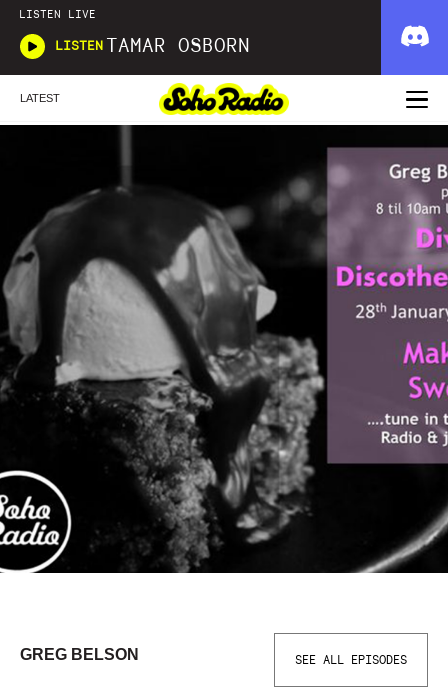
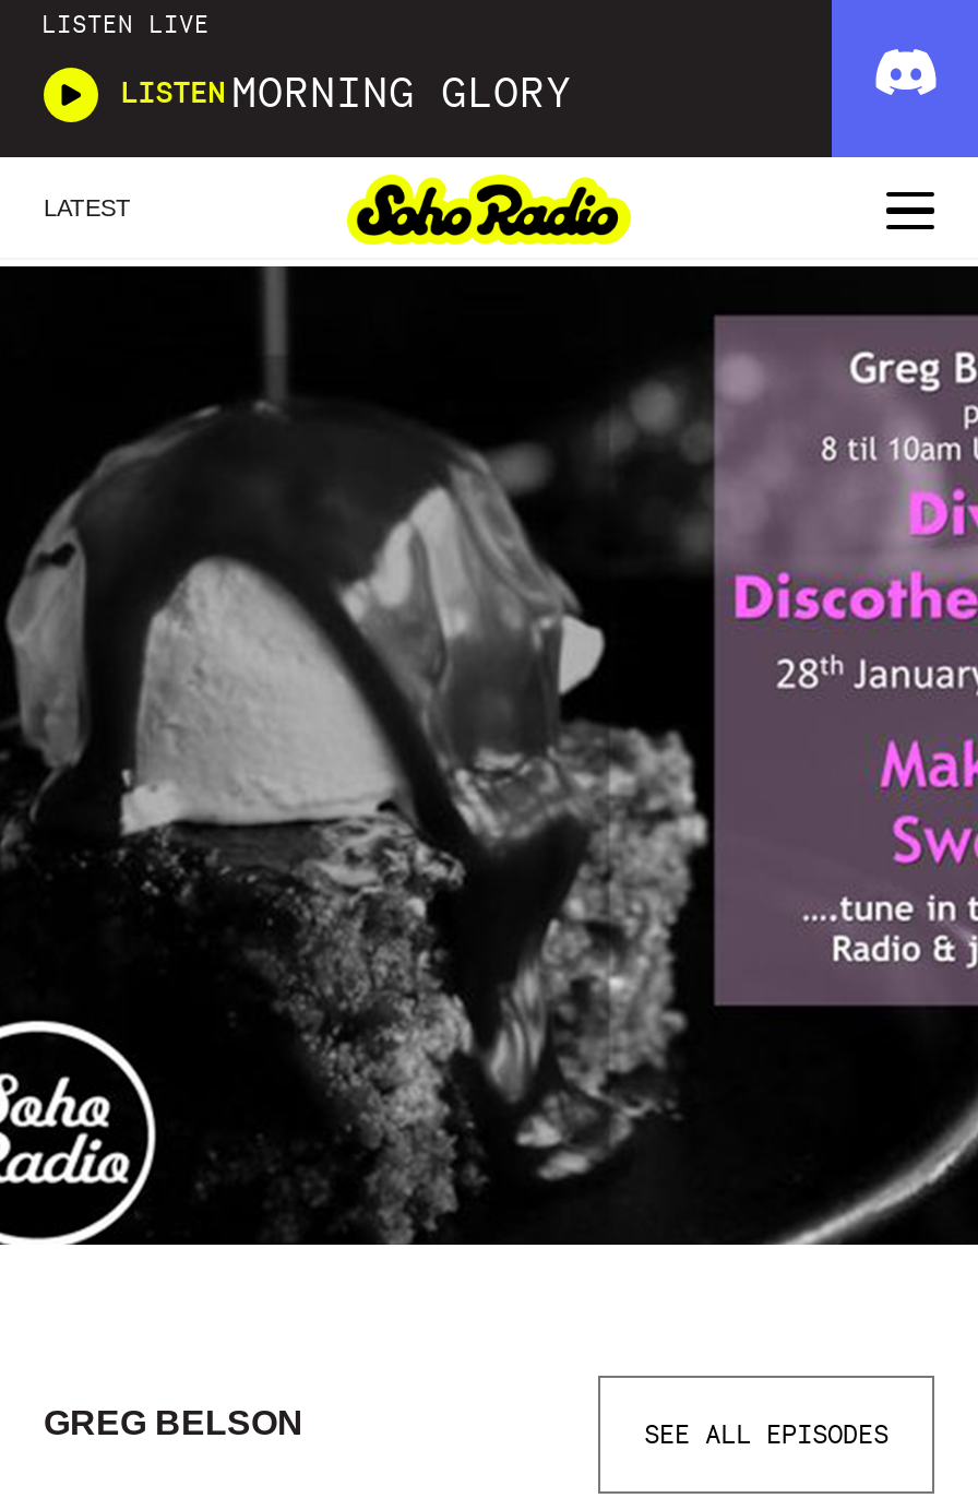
- LISTEN TAMAR OSBORN
+ LISTEN MORNING GLORY
